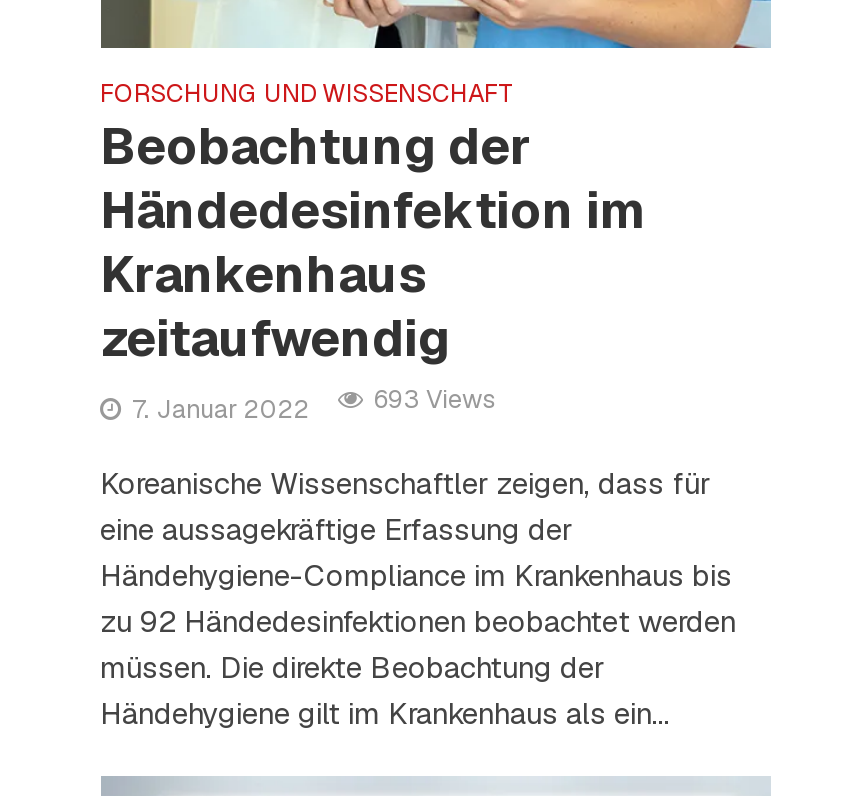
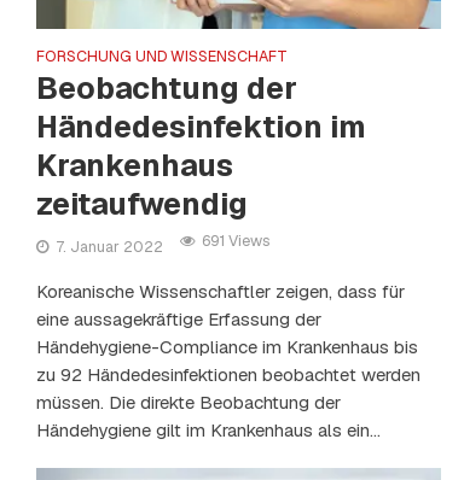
- 7. Januar 2022 693 Views
+ 7. Januar 2022 691 Views
